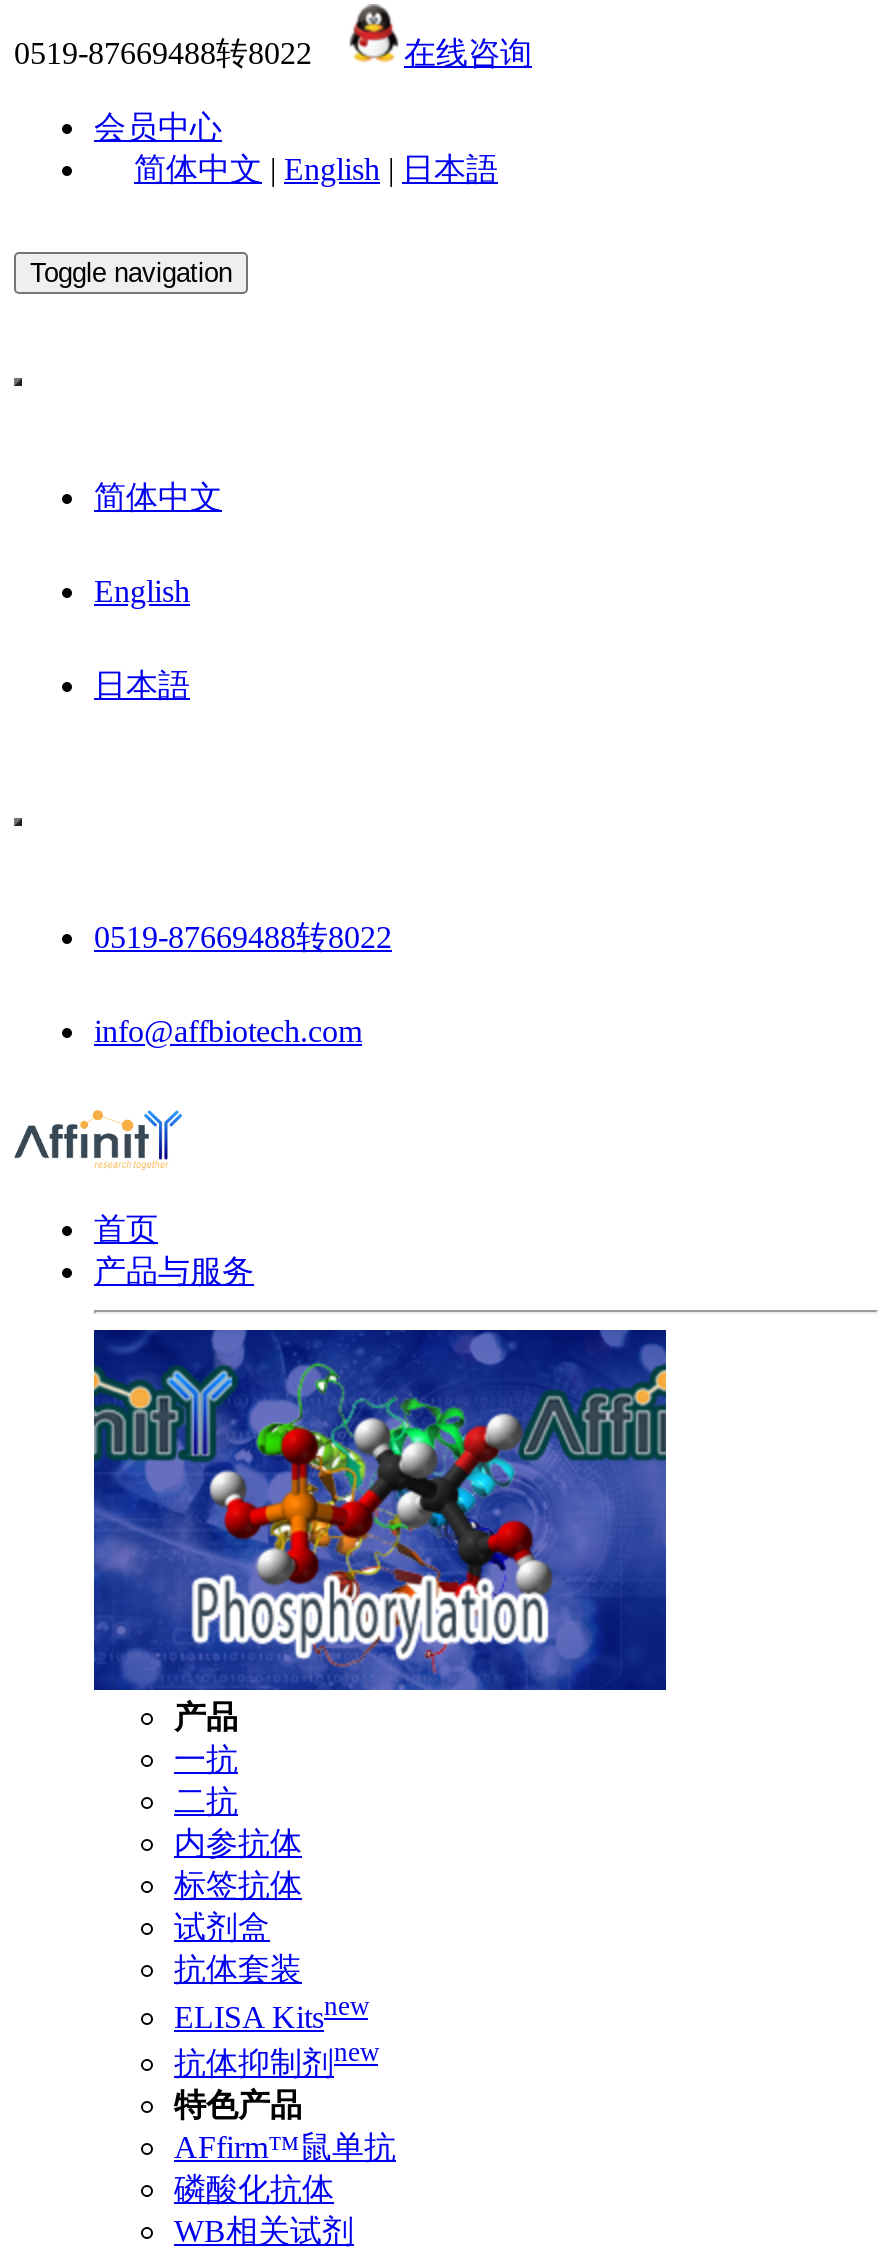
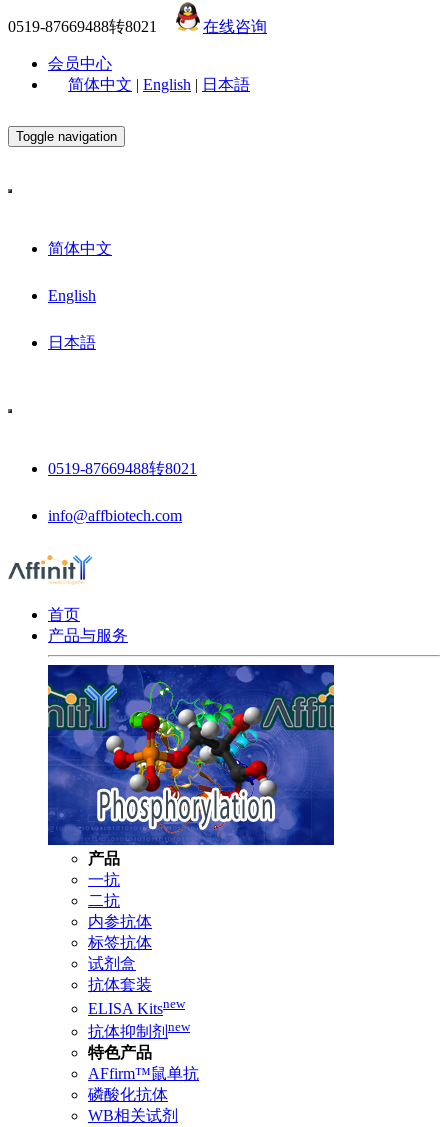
- 0519-87669488转8022
+ 0519-87669488转8021

- 0519-87669488转8022
+ 0519-87669488转8021
